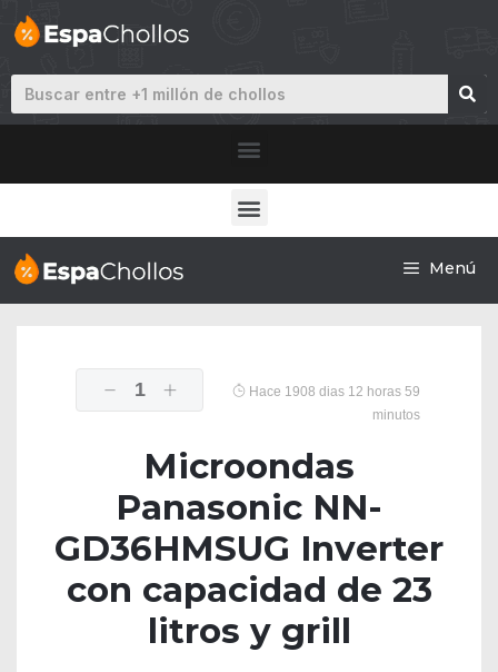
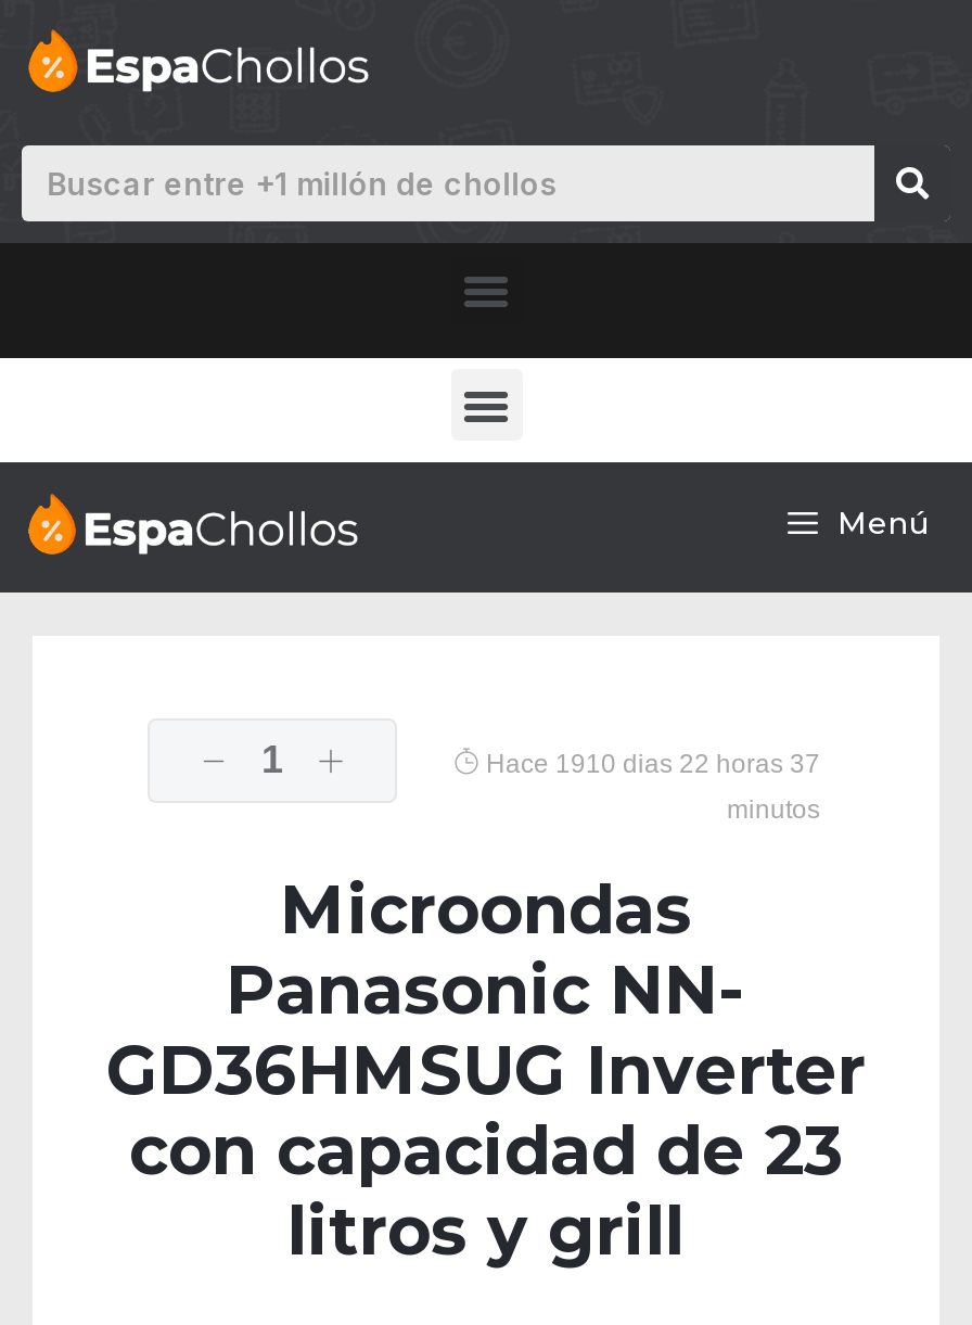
- Hace 1908 dias 12 horas 59
+ Hace 1910 dias 22 horas 37
